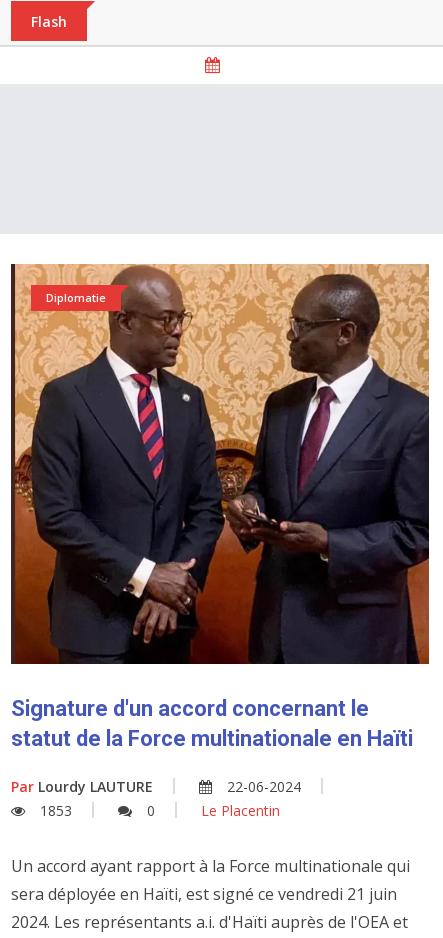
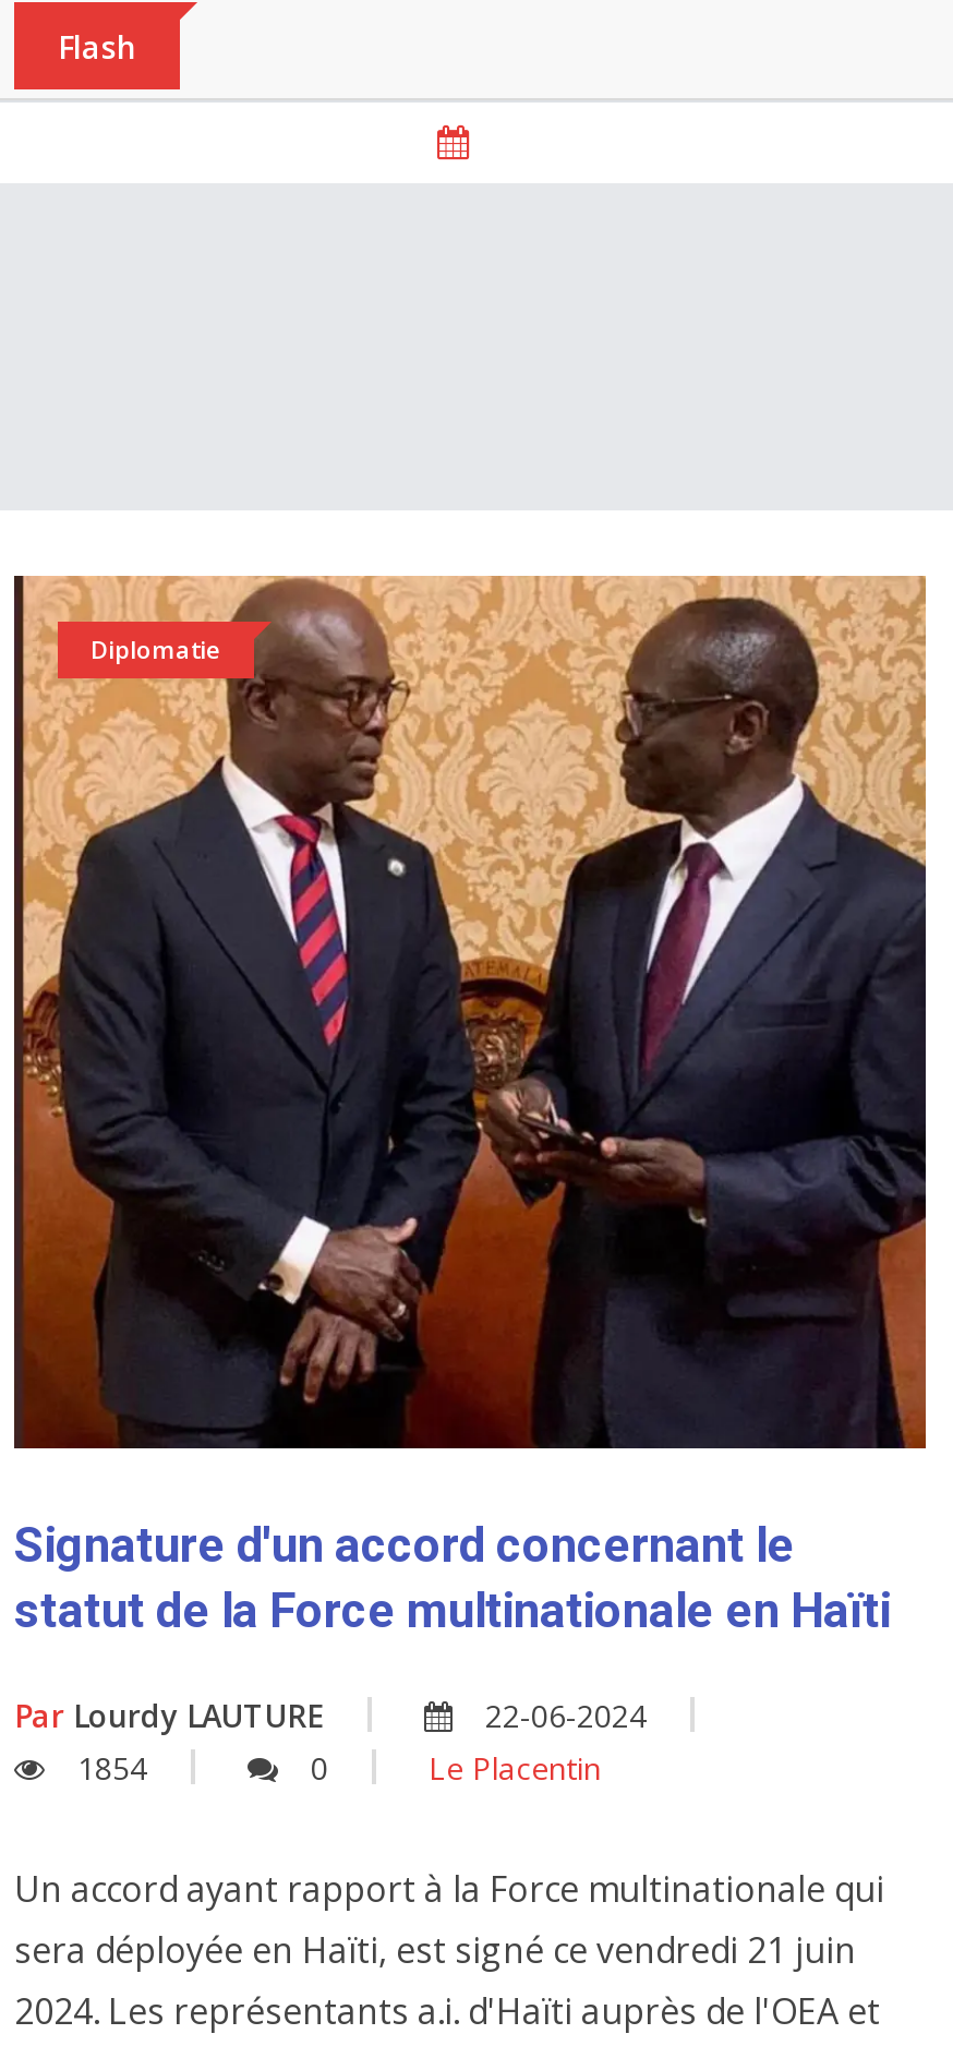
- 1853
+ 1854
